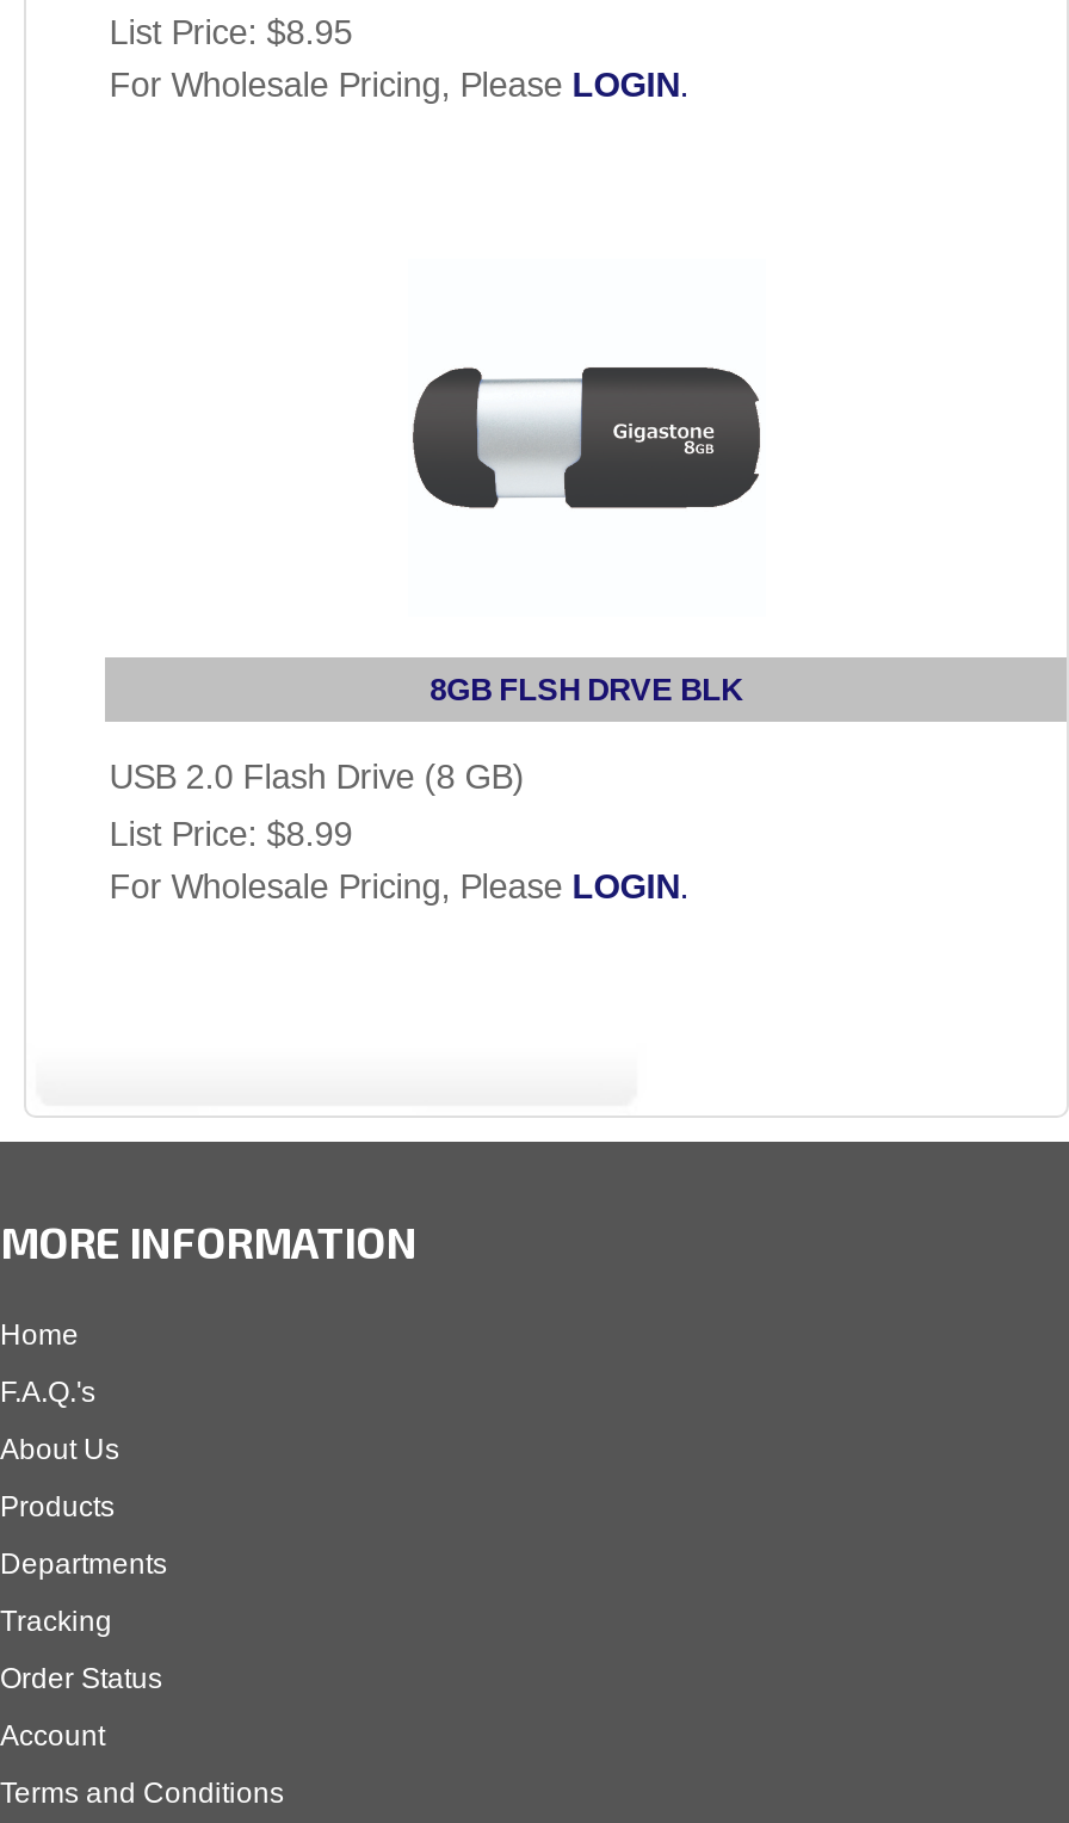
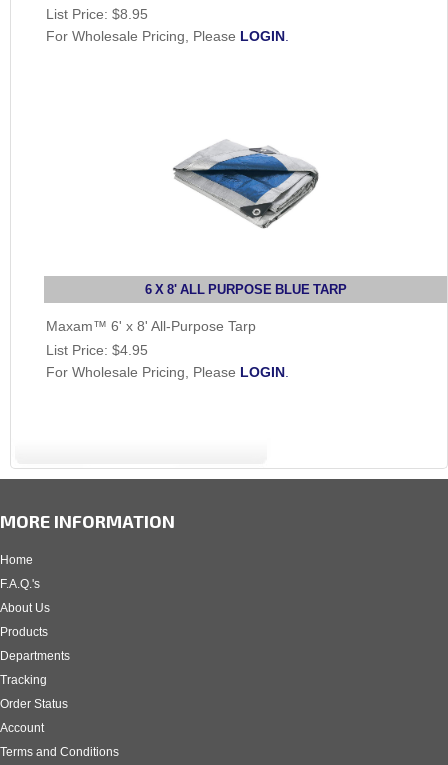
- [image]
+ [image]

- 8GB FLSH DRVE BLK
+ 6 X 8' ALL PURPOSE BLUE TARP

- USB 2.0 Flash Drive (8 GB)
+ Maxam™ 6' x 8' All-Purpose Tarp

- List Price: $8.99
+ List Price: $4.95
